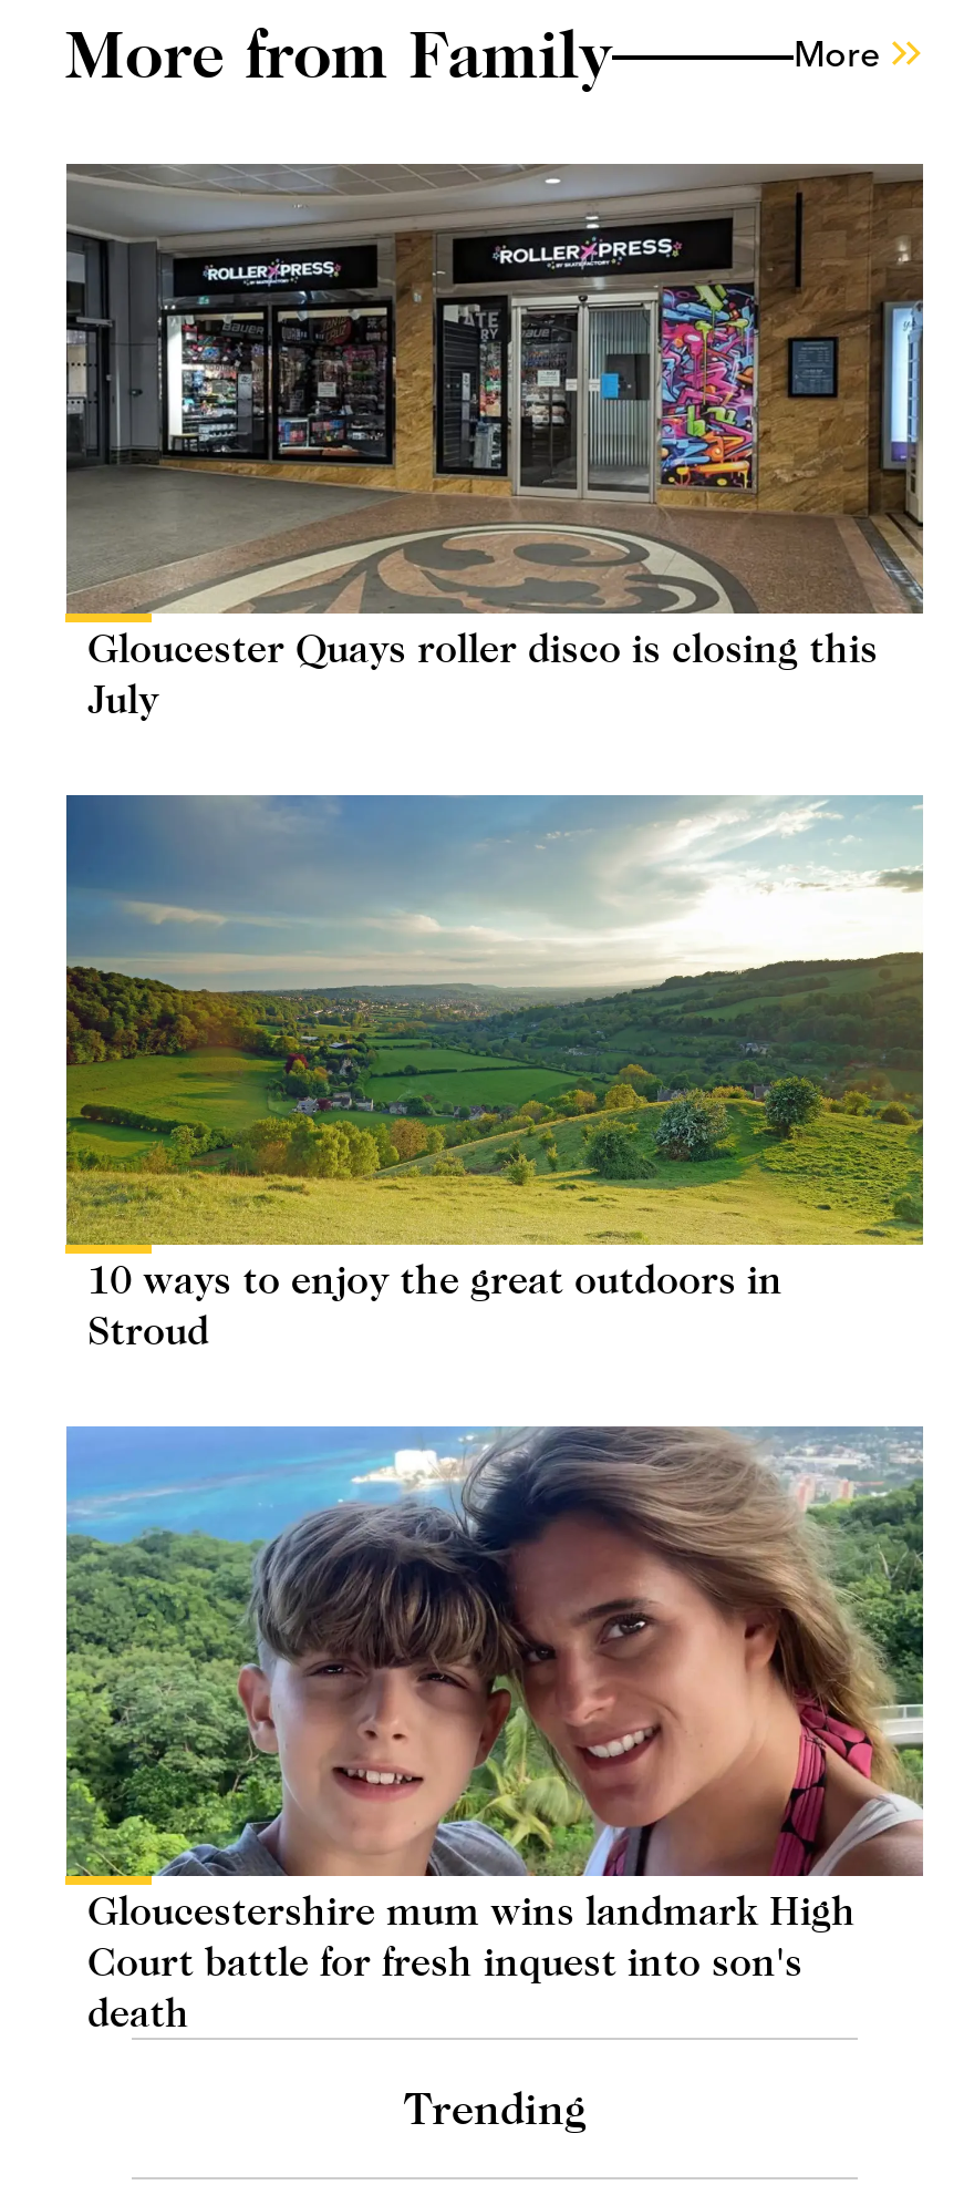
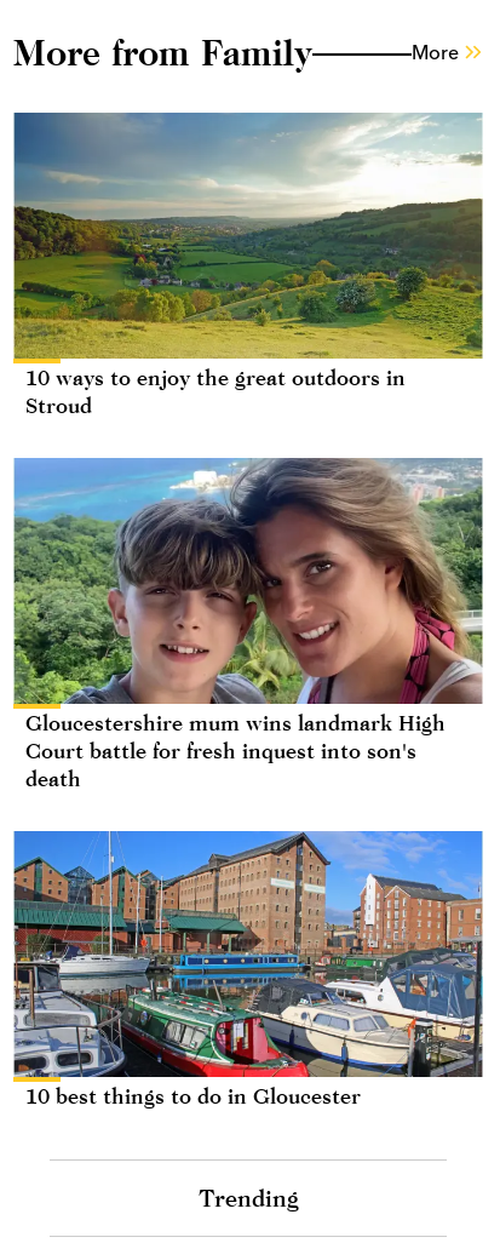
- [image]
- Gloucester Quays roller disco is closing this
- July

moved up: [image] | 10 ways to enjoy the great outdoors in | Stroud | Gloucestershire mum wins landmark High | Court battle for fresh inquest into son's | death

+ [image]
+ 10 best things to do in Gloucester
